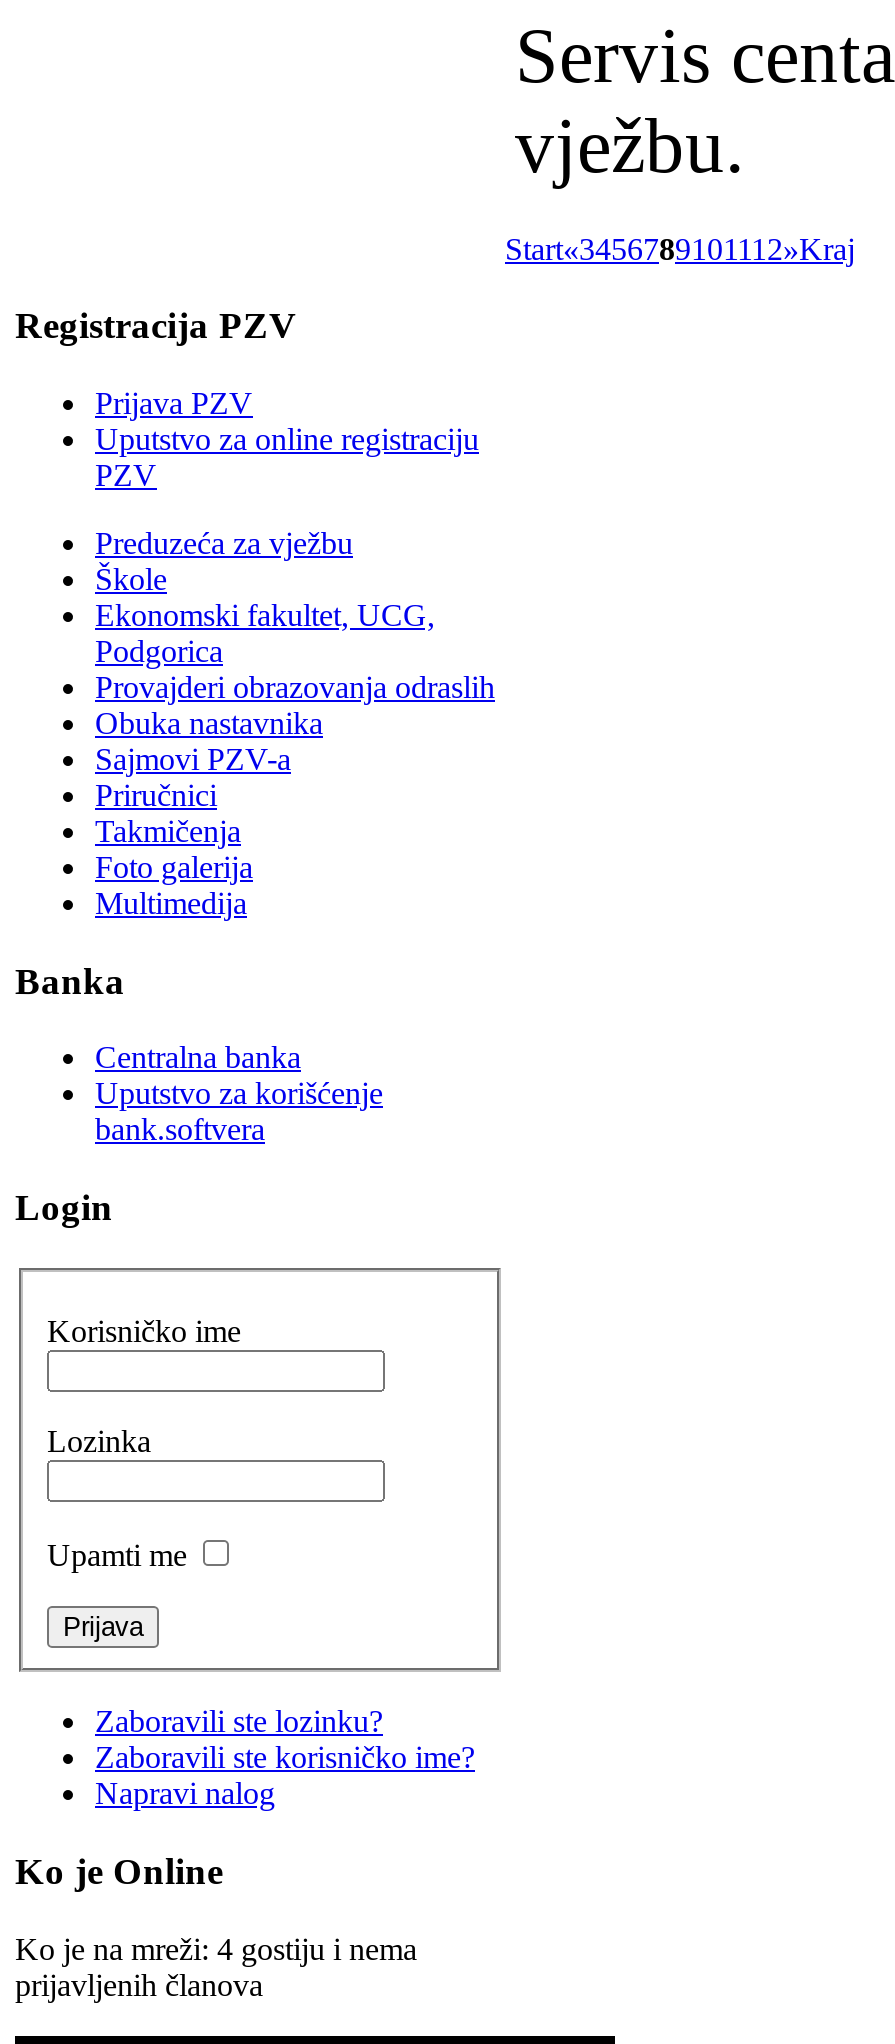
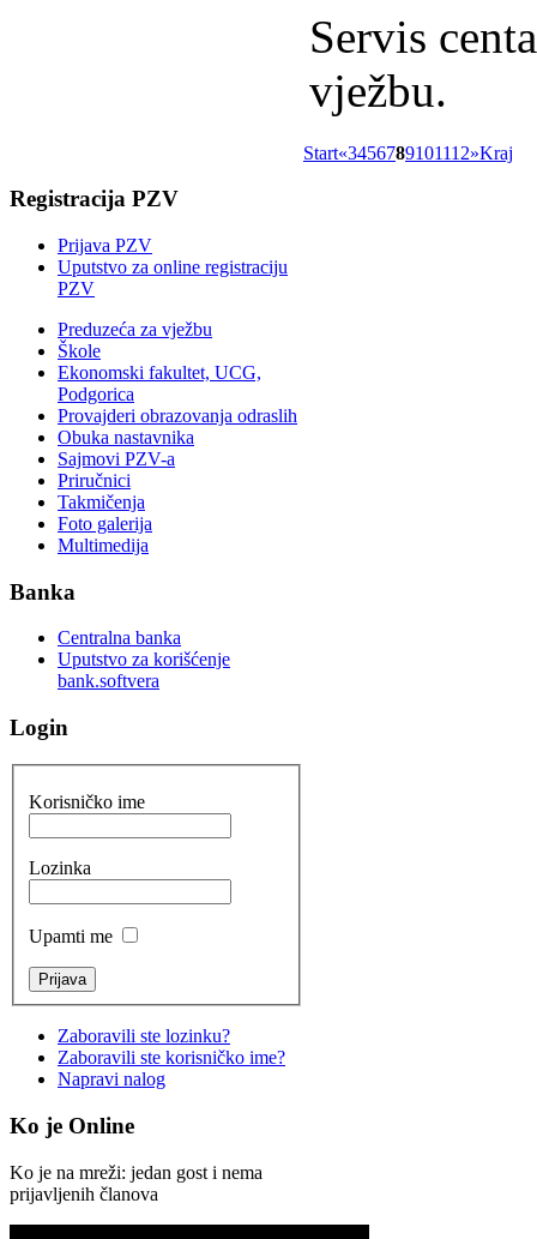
- Ko je na mreži: 4 gostiju i nema
+ Ko je na mreži: jedan gost i nema
